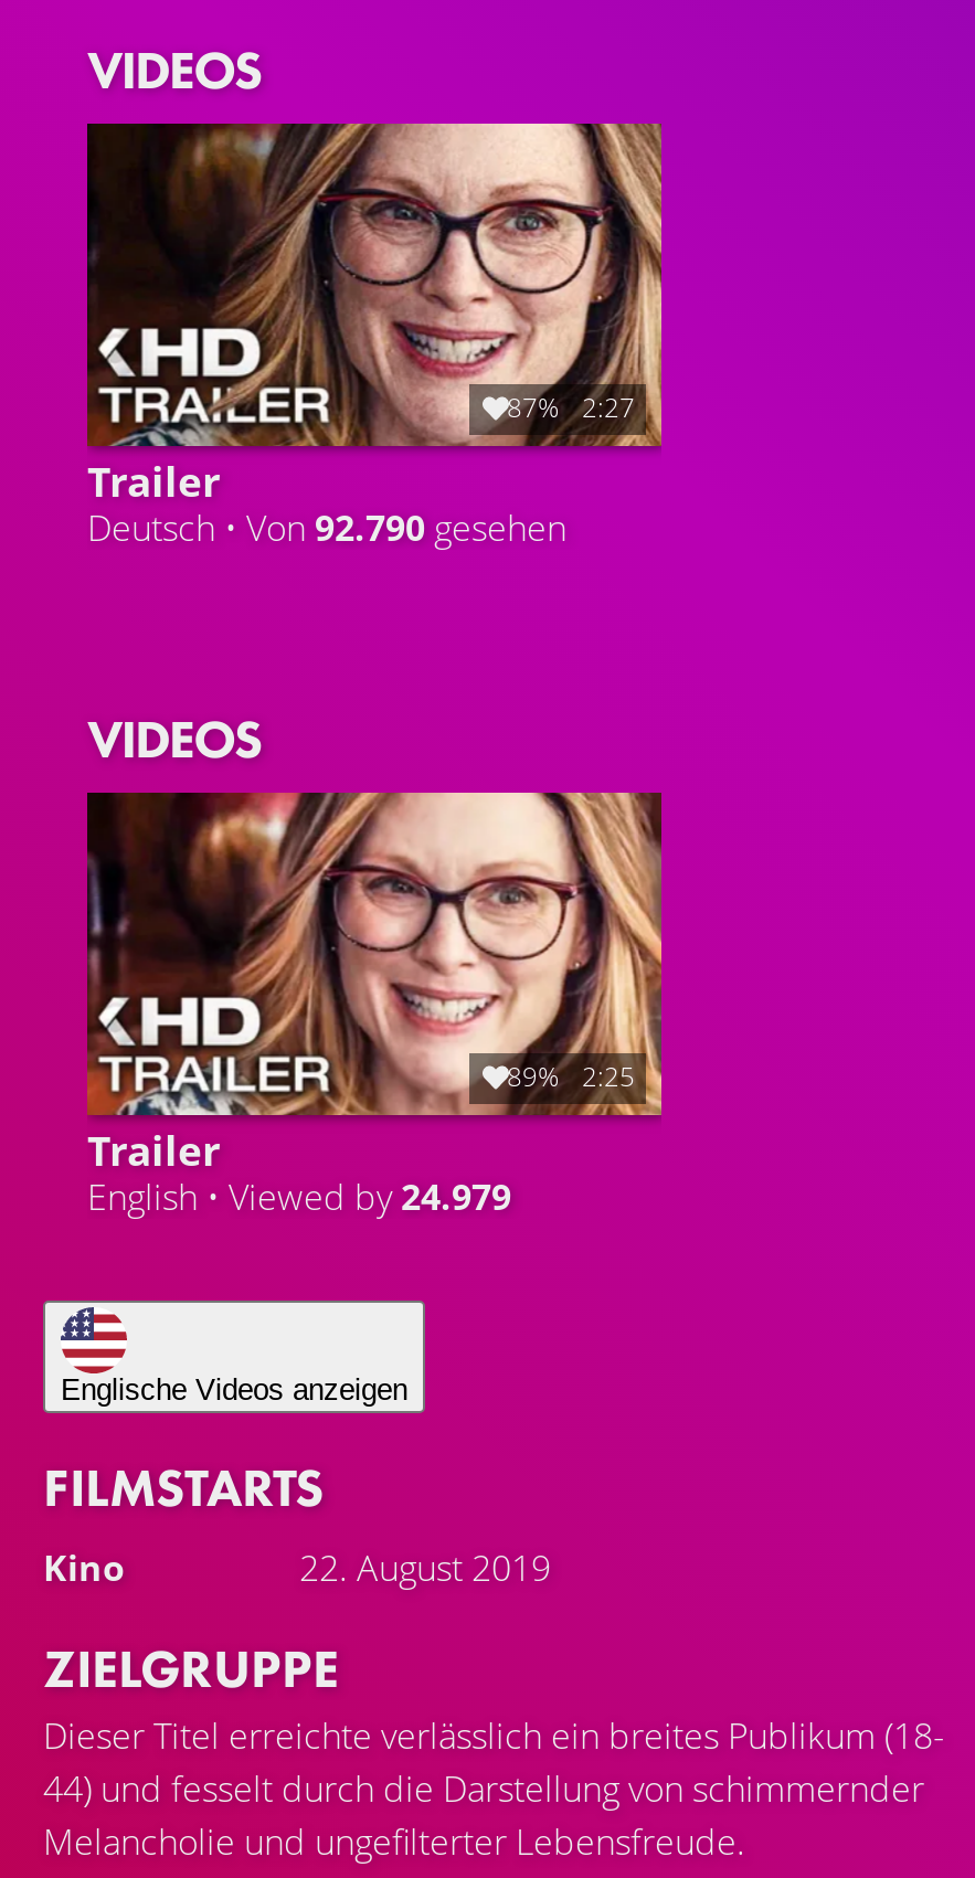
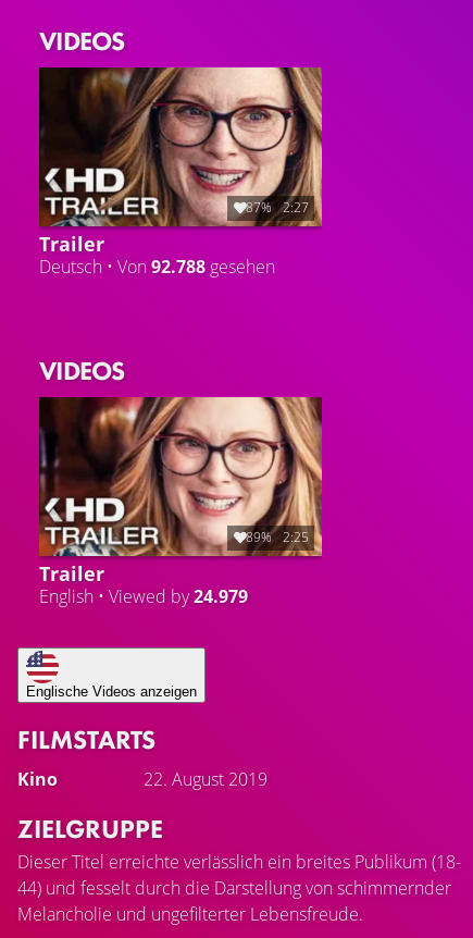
- Deutsch • Von 92.790 gesehen
+ Deutsch • Von 92.788 gesehen
